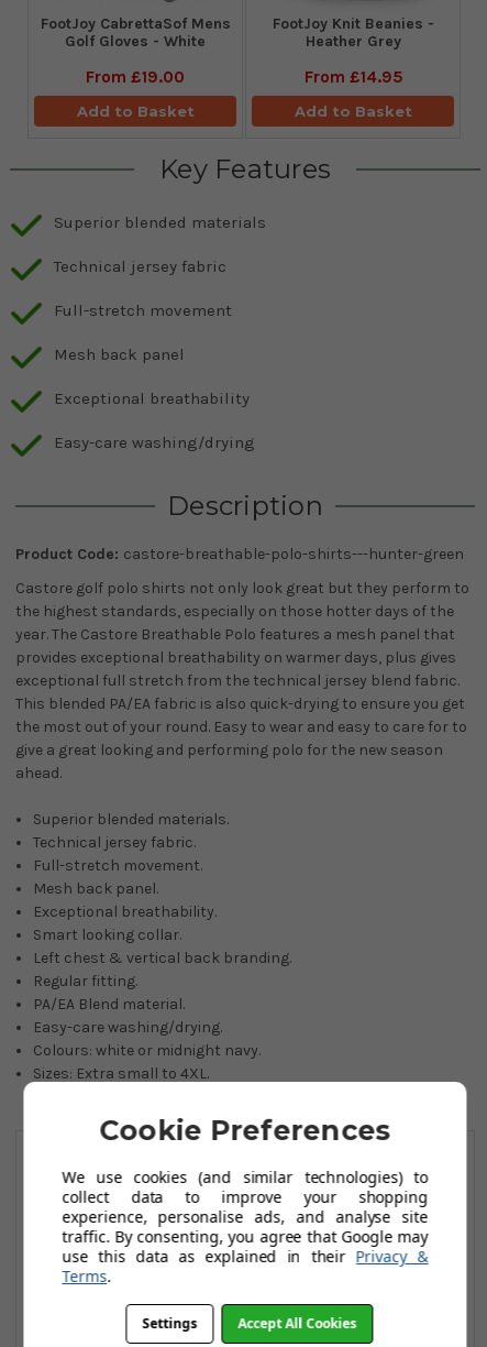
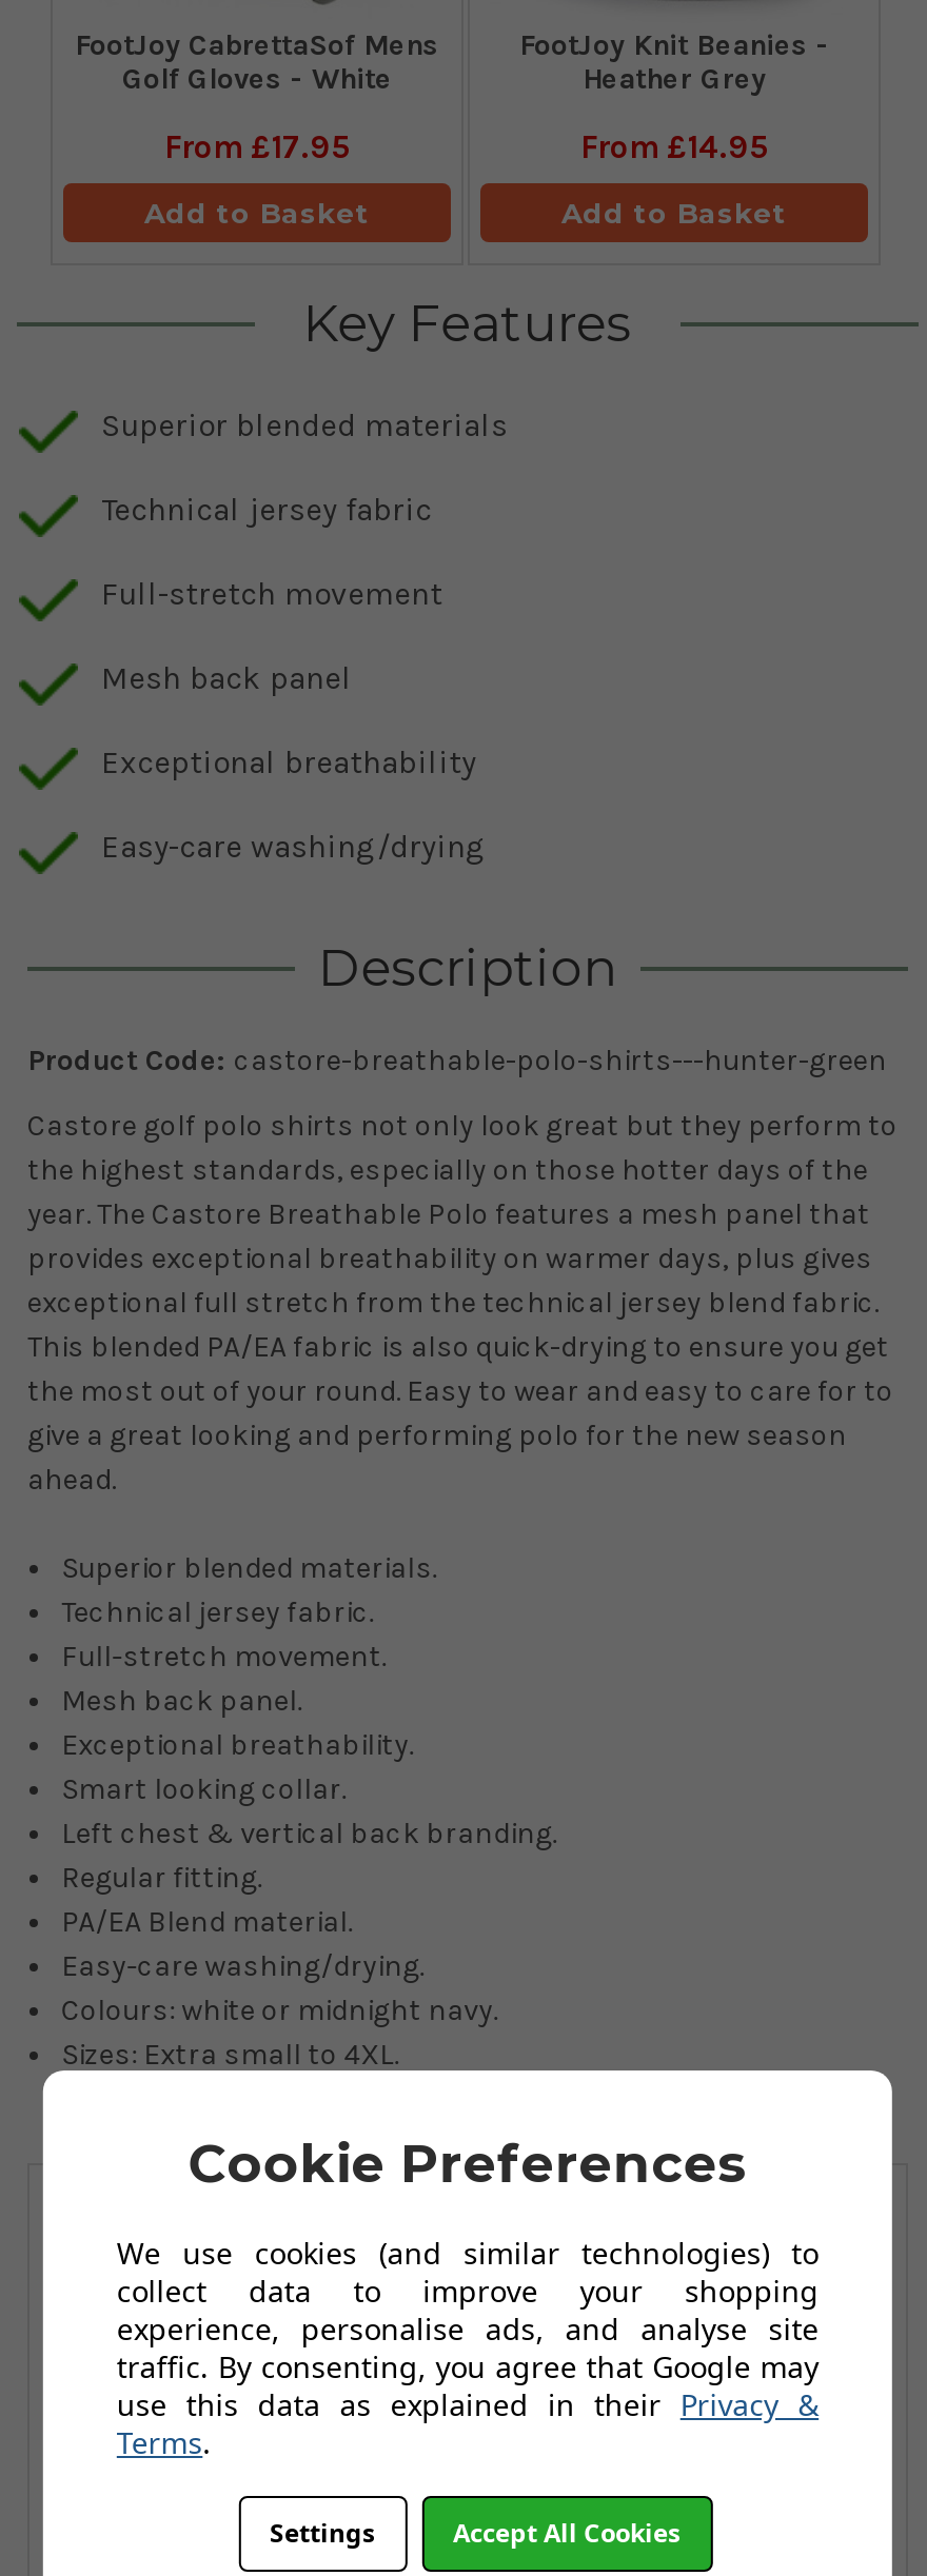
- From £19.00
+ From £17.95
